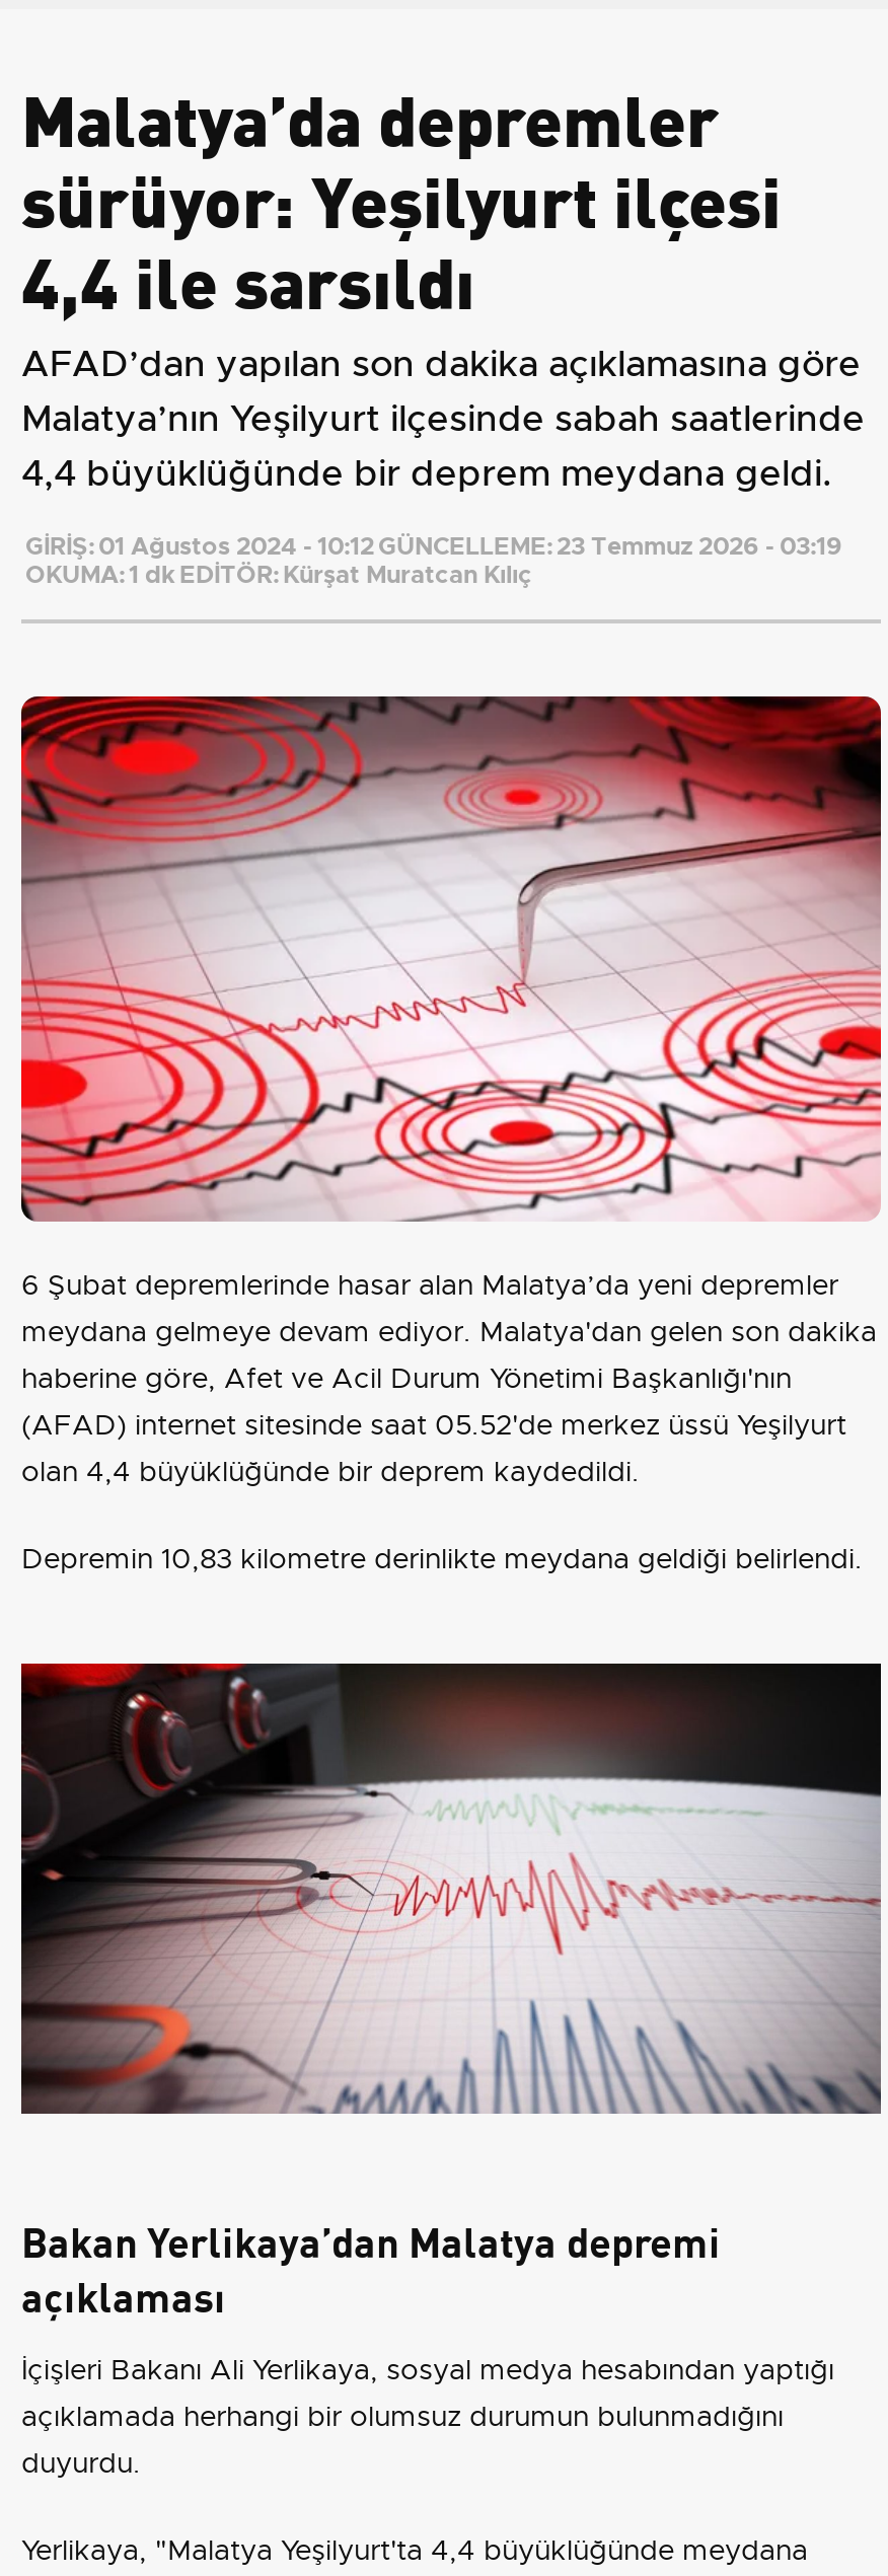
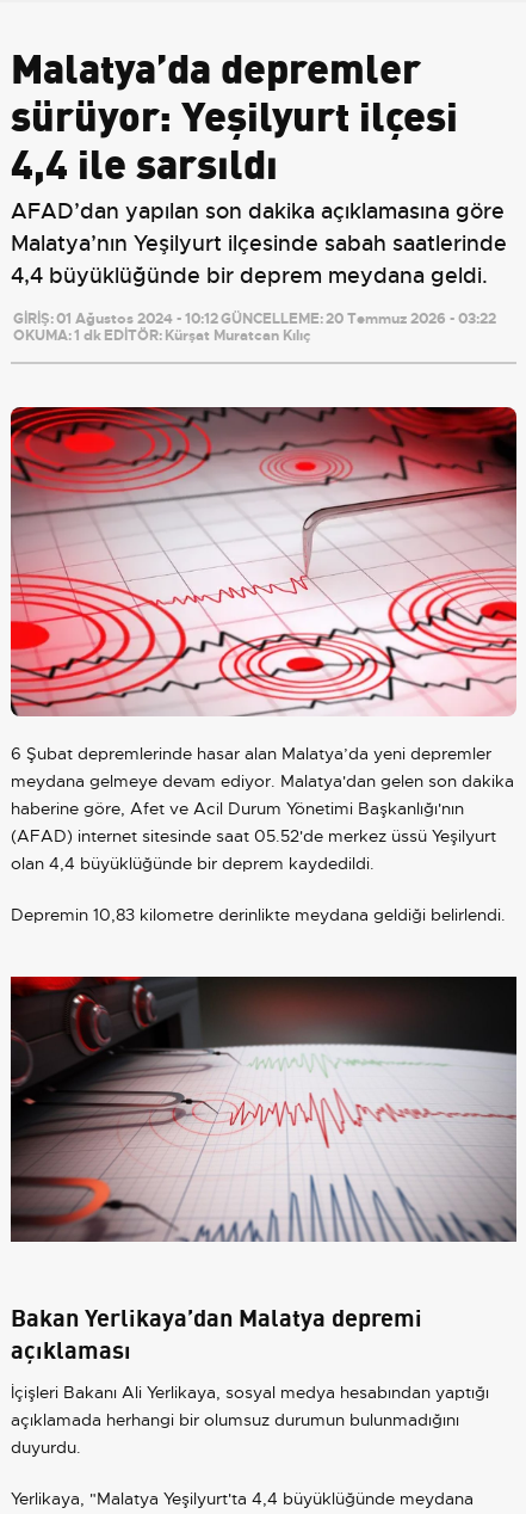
- GİRİŞ: 01 Ağustos 2024 - 10:12 GÜNCELLEME: 23 Temmuz 2026 - 03:19
+ GİRİŞ: 01 Ağustos 2024 - 10:12 GÜNCELLEME: 20 Temmuz 2026 - 03:22
